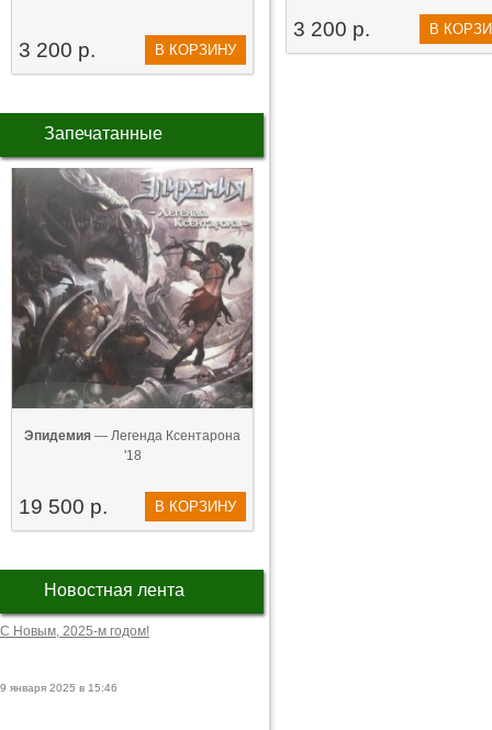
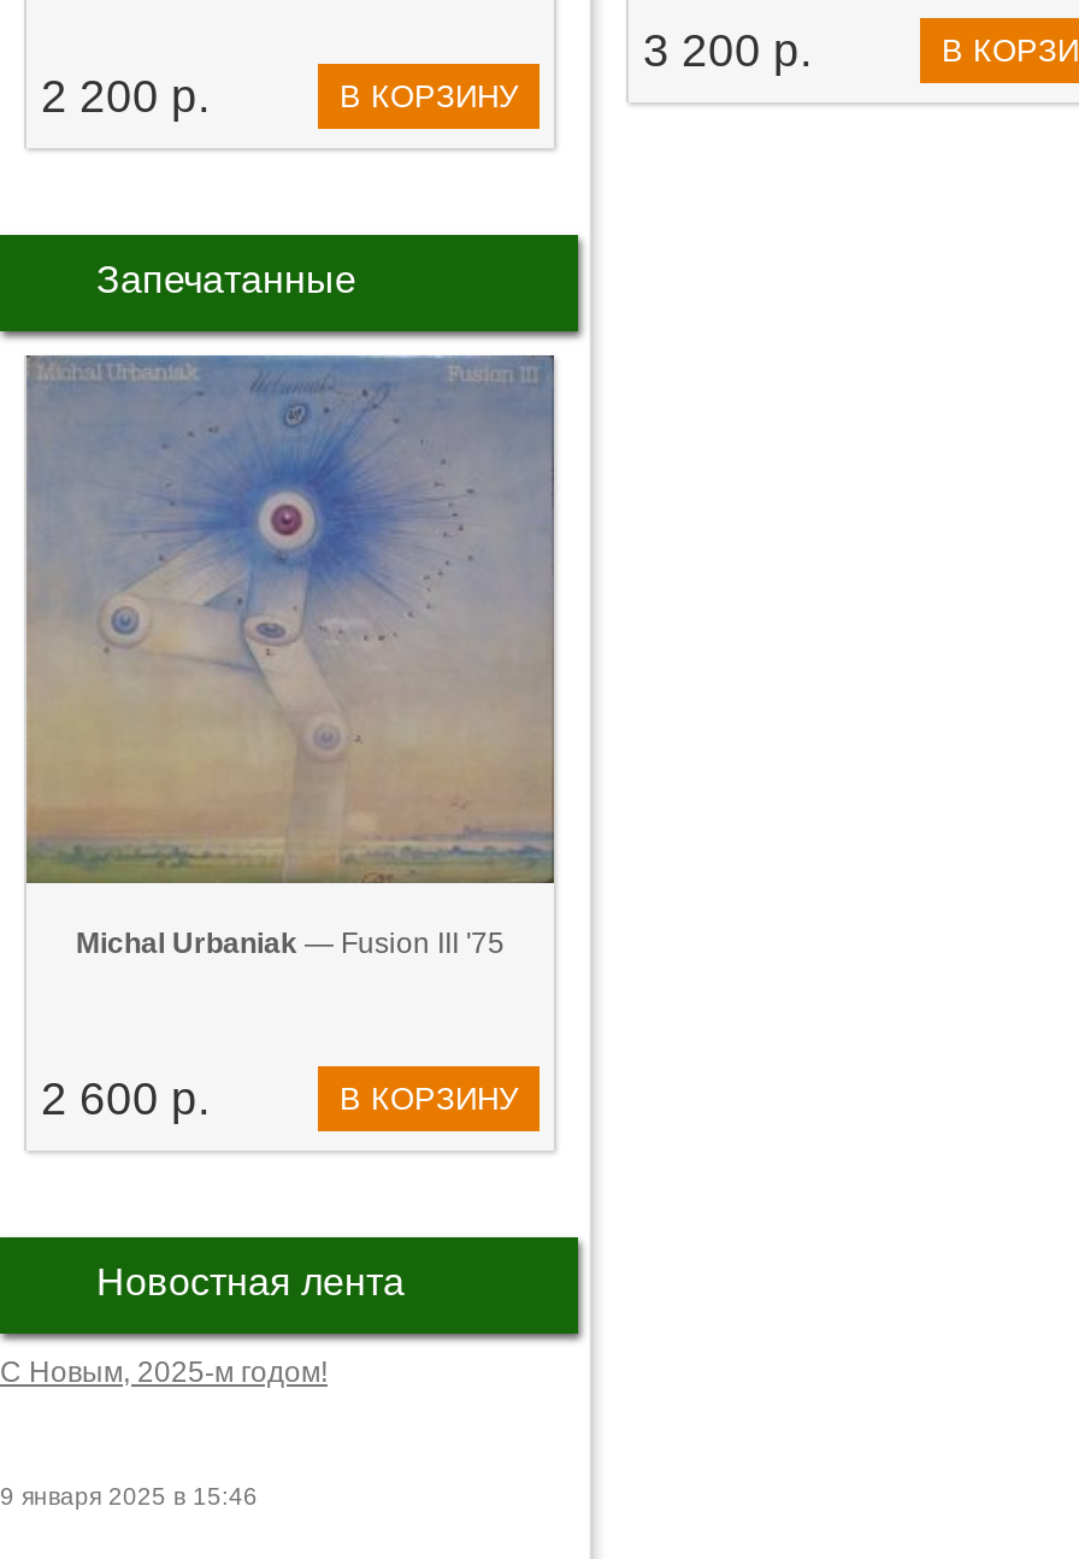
- 3 200 р.
+ 2 200 р.

- [image]
- Эпидемия — Легенда Ксентарона
- '18
+ [image]
+ Michal Urbaniak — Fusion III '75

- 19 500 р.
+ 2 600 р.
